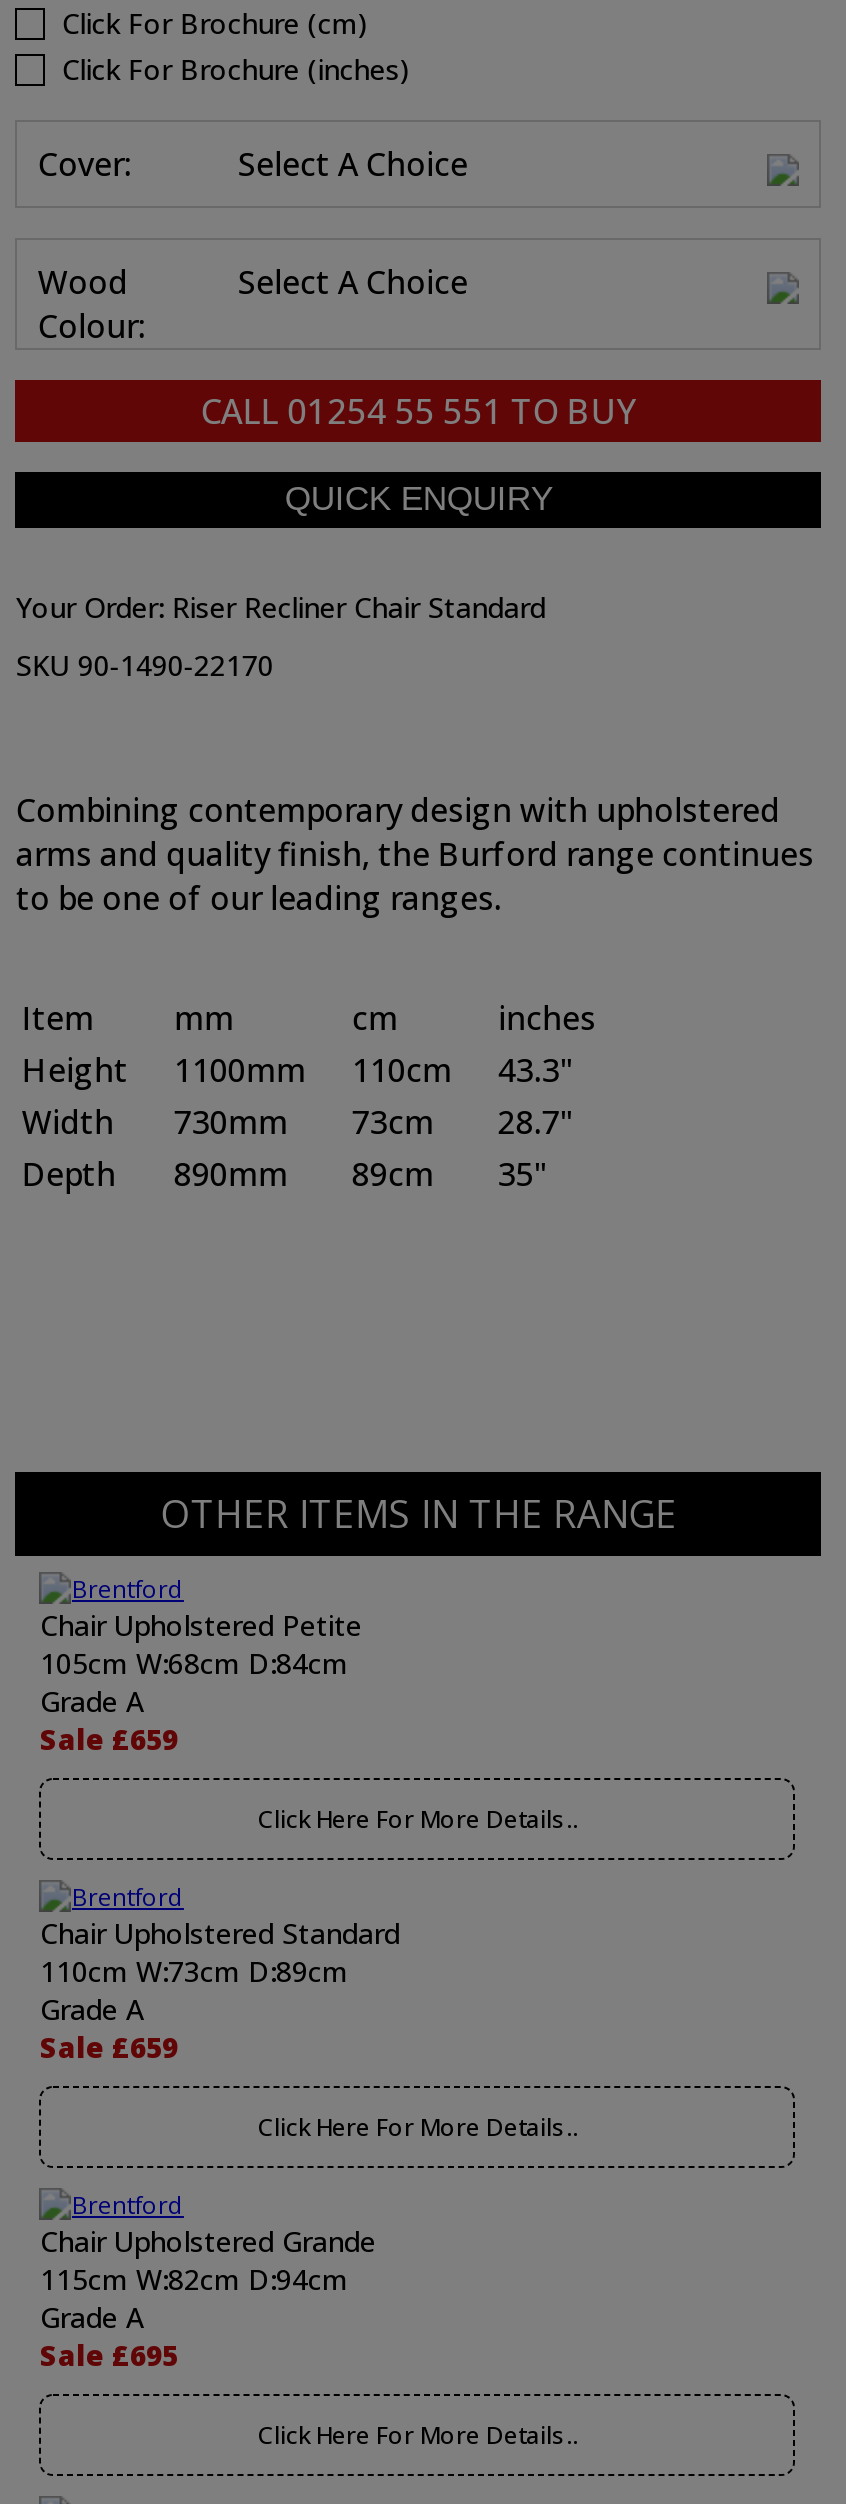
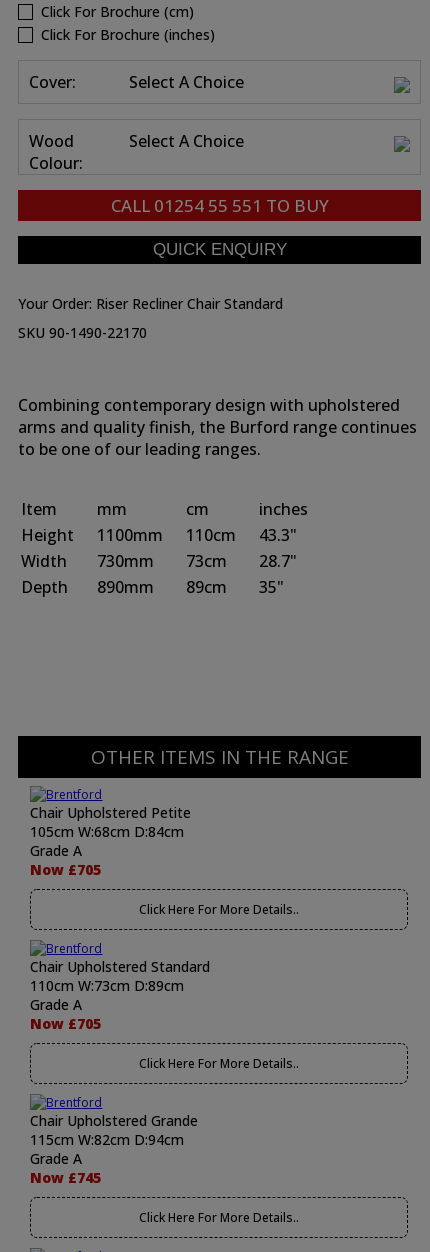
- Sale £659
+ Now £705

- Sale £659
+ Now £705

- Sale £695
+ Now £745
